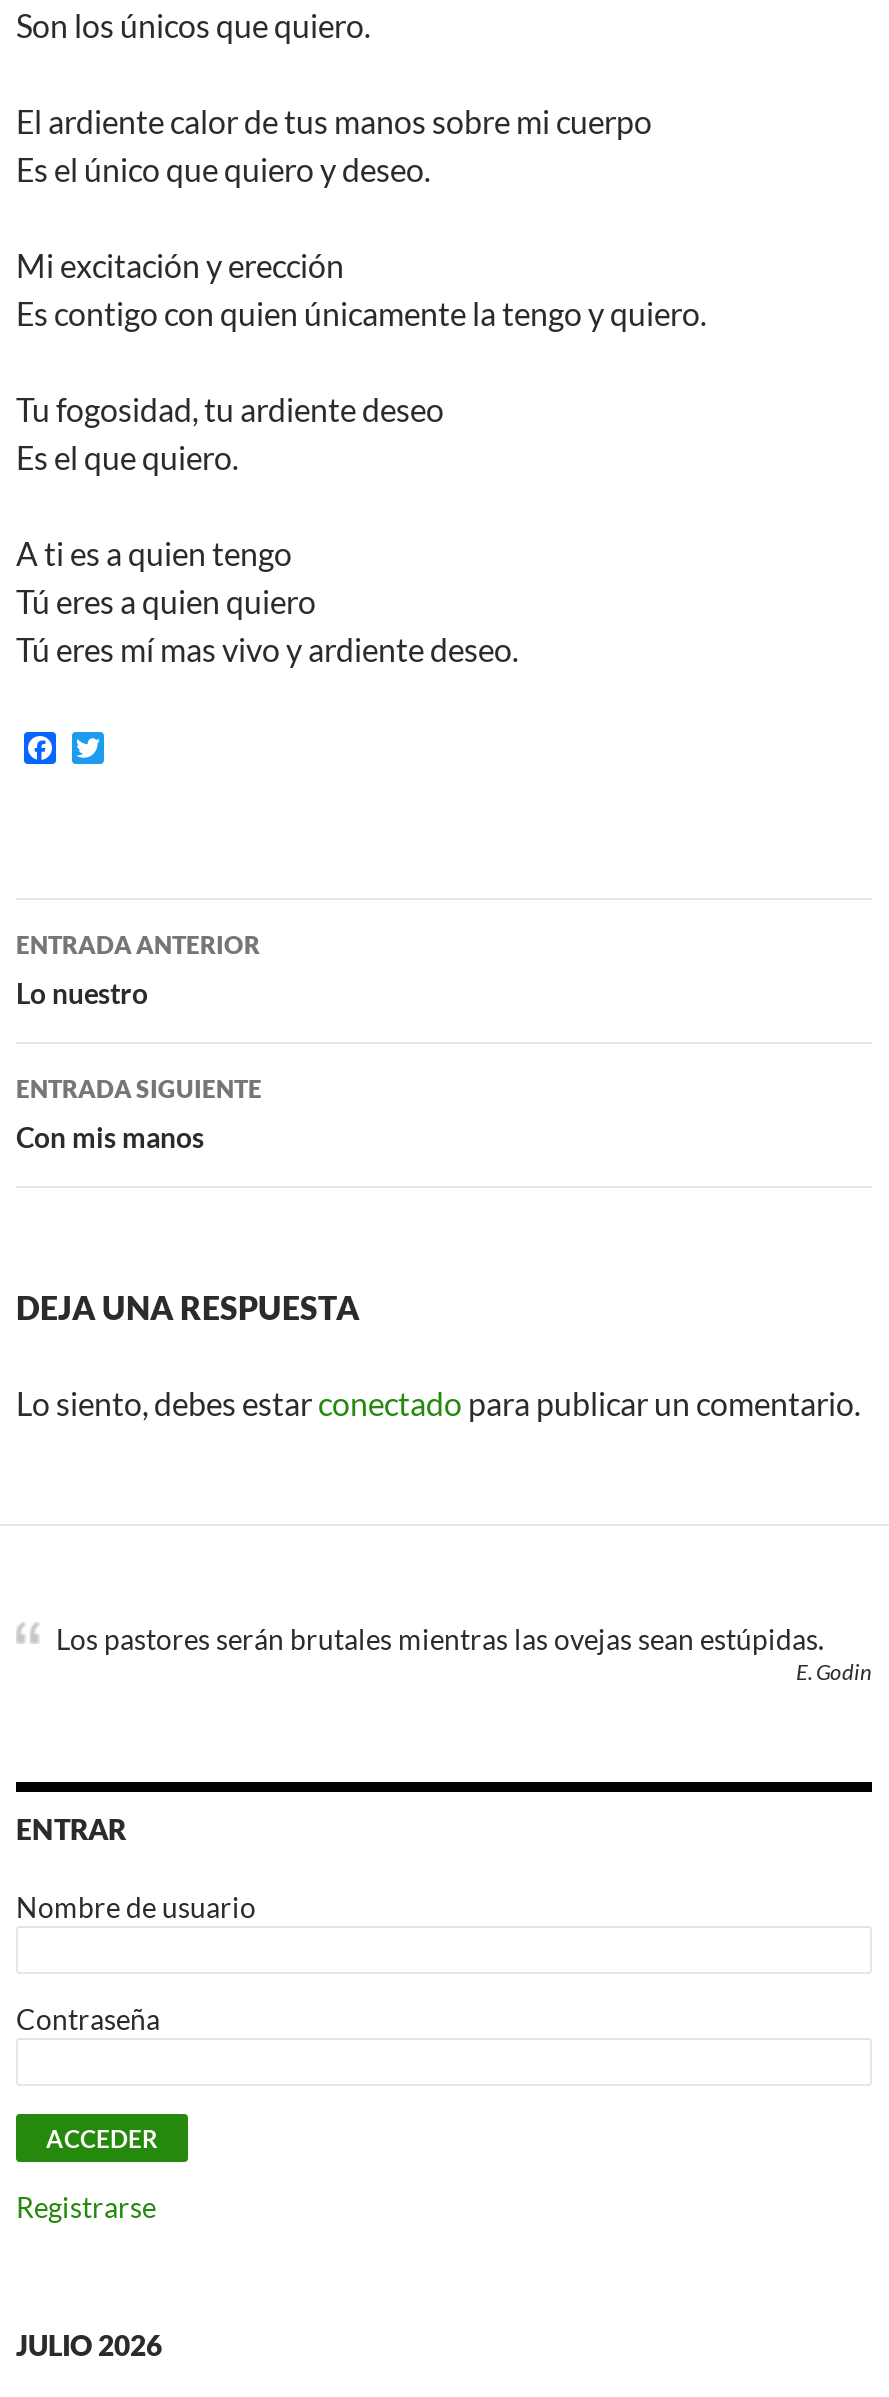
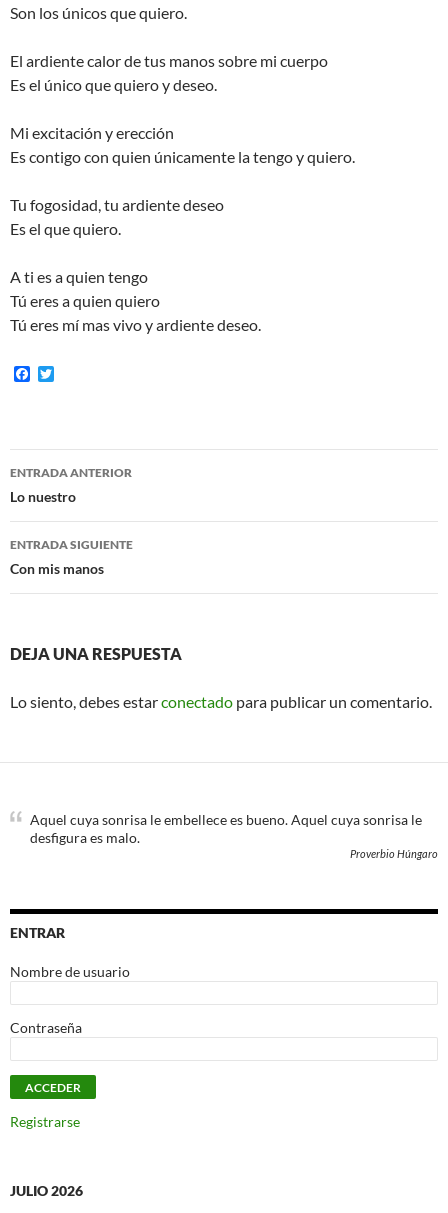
- Los pastores serán brutales mientras las ovejas sean estúpidas.
- E. Godin
+ Aquel cuya sonrisa le embellece es bueno. Aquel cuya sonrisa le
+ desfigura es malo.
+ Proverbio Húngaro
